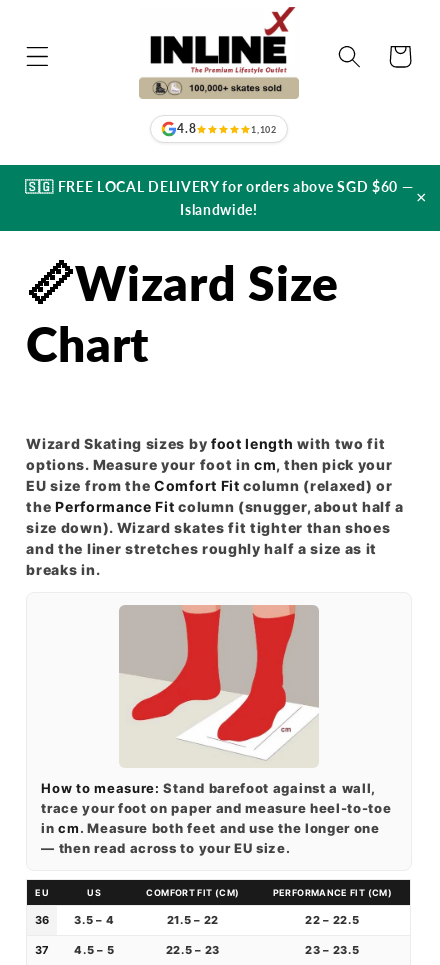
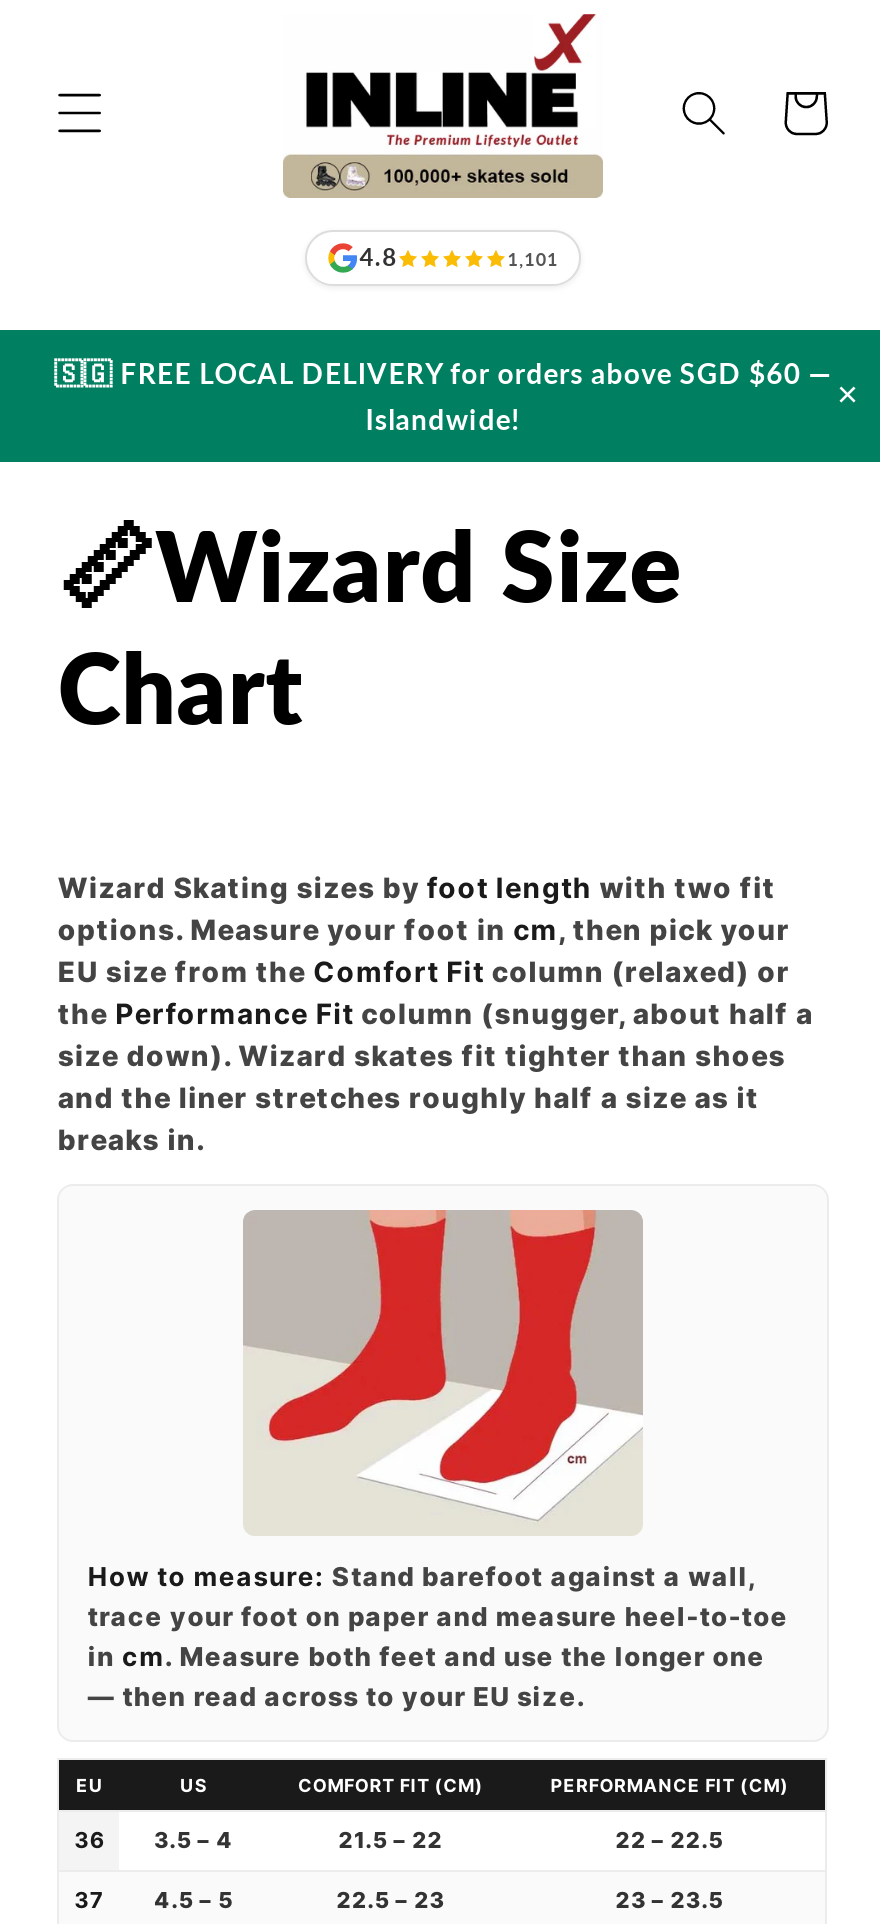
- 1,102
+ 1,101
